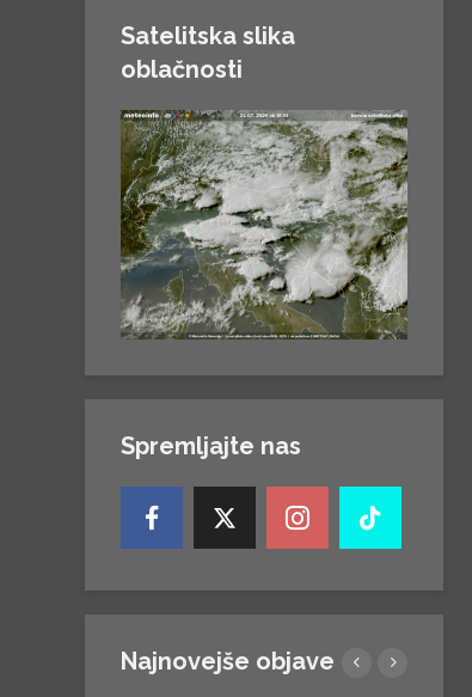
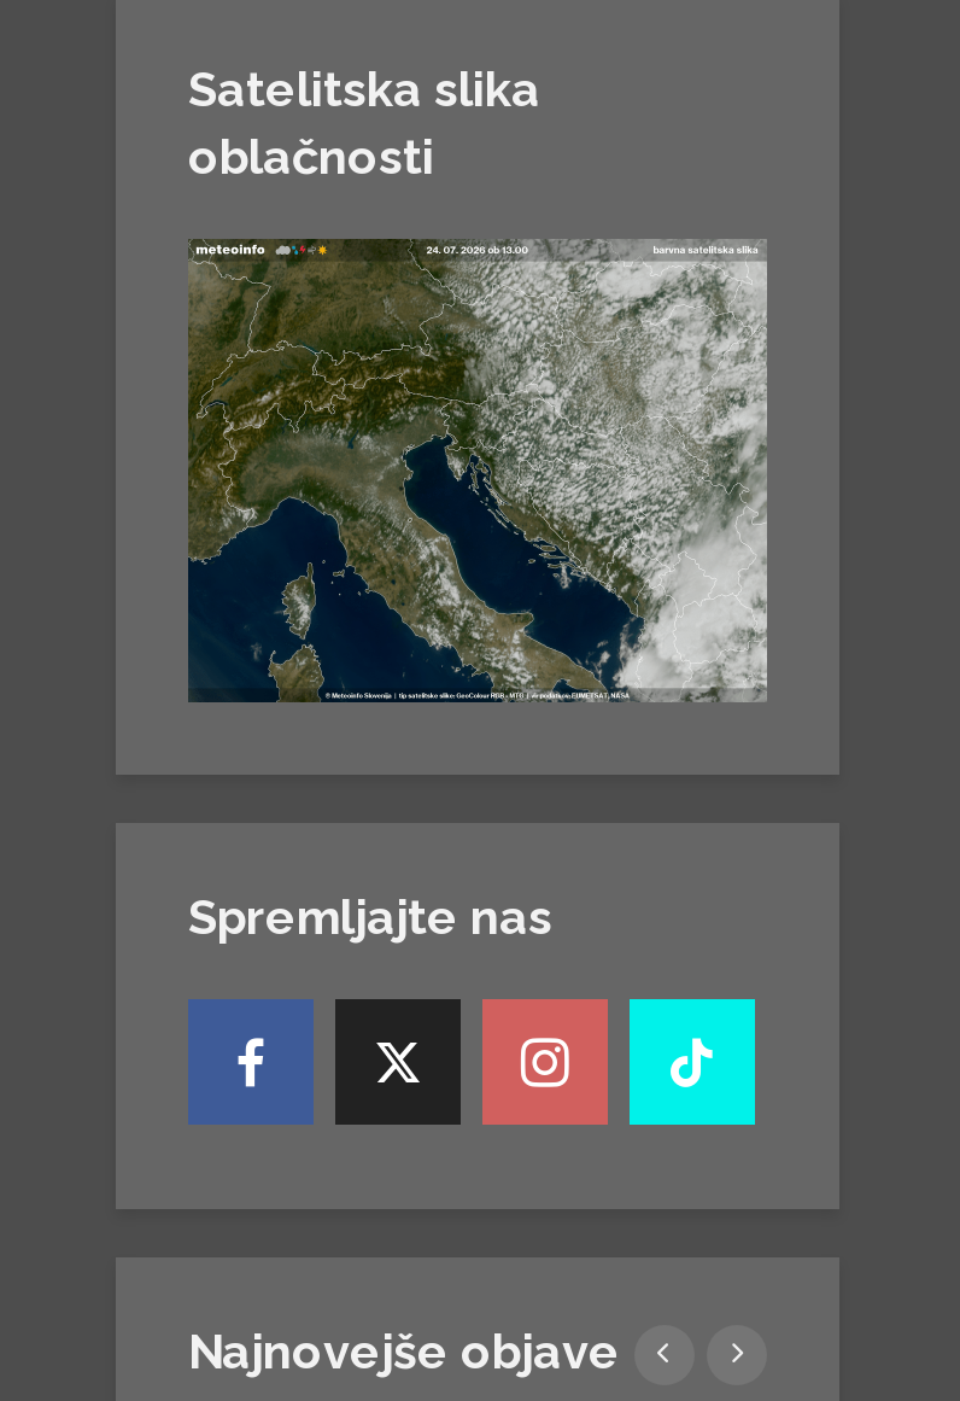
- [image]
+ [image]
